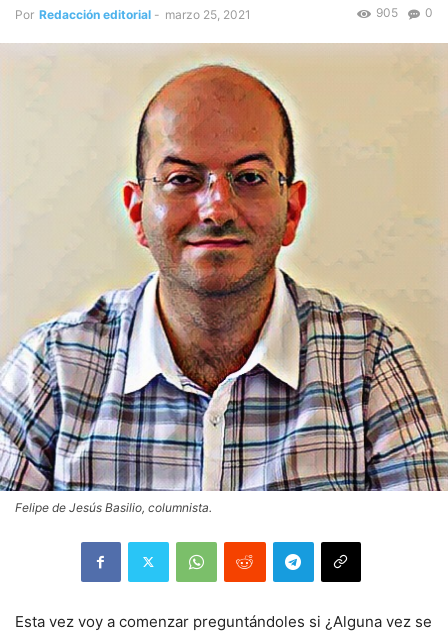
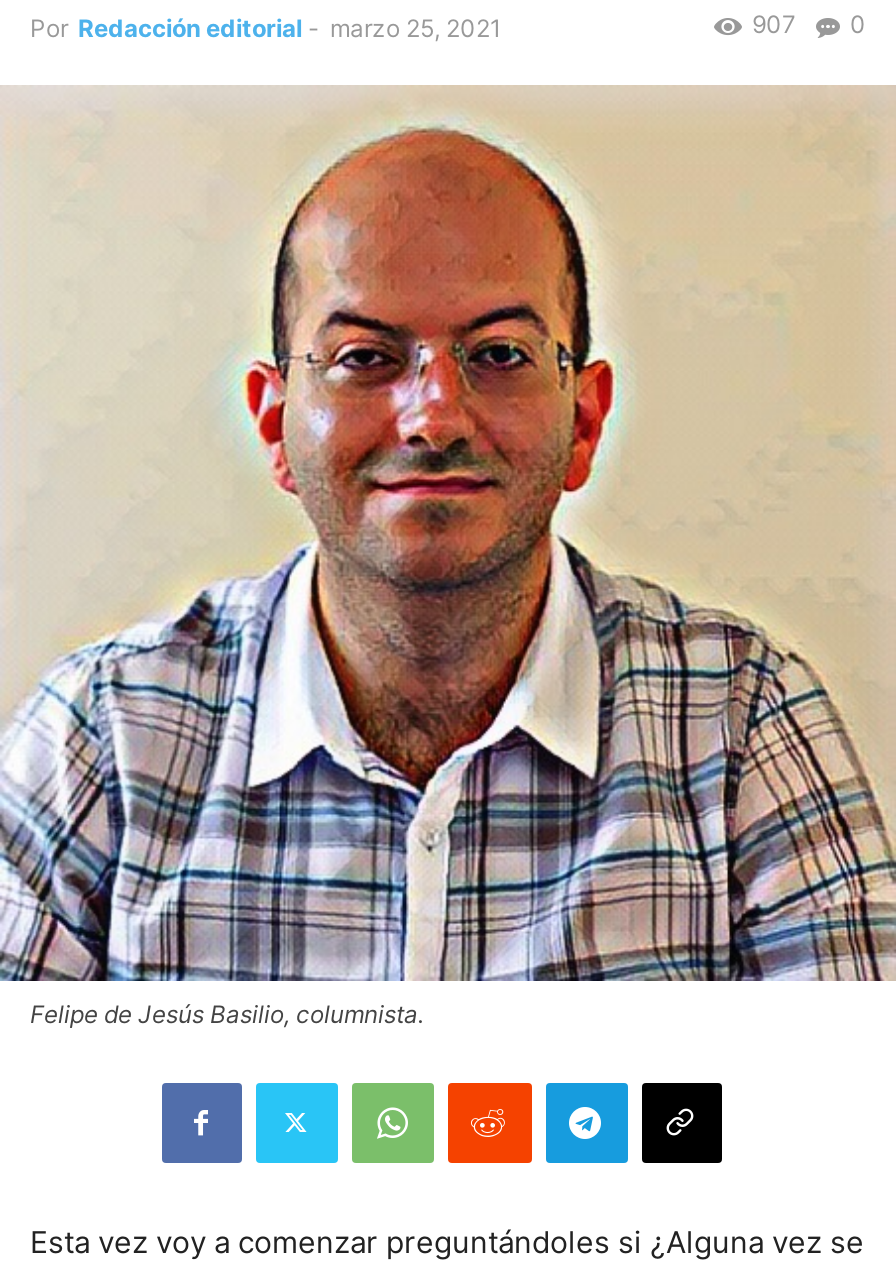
- 905 0
+ 907 0
